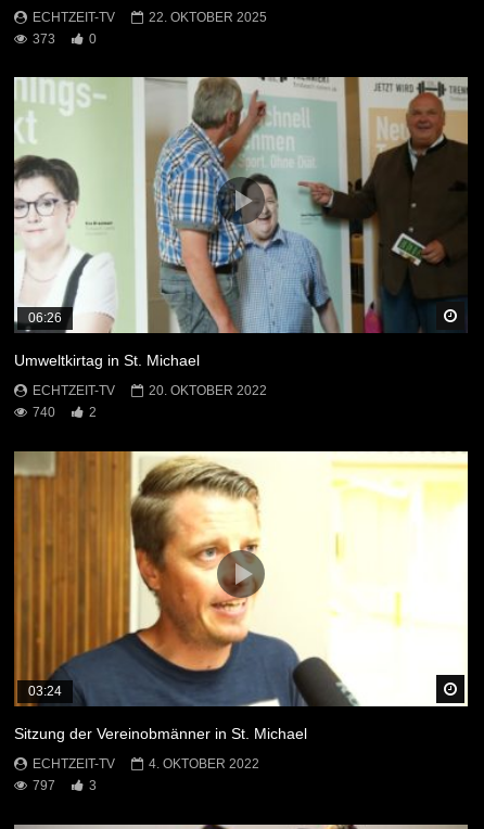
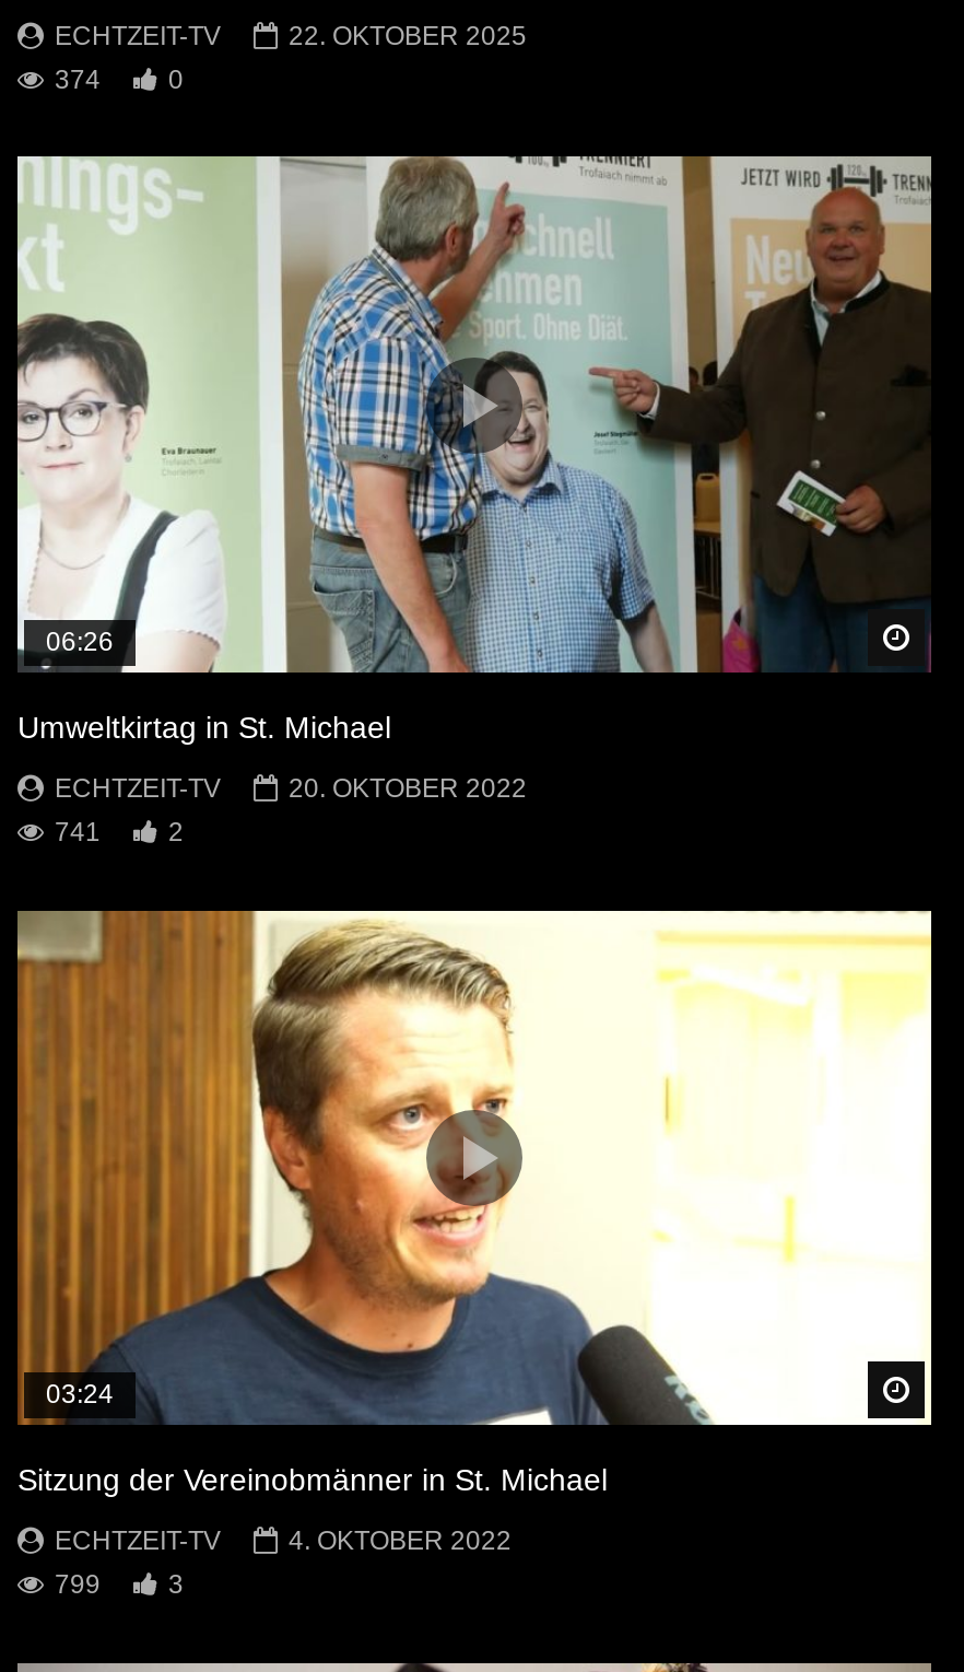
- 373
+ 374

- 740
+ 741

- 797
+ 799
